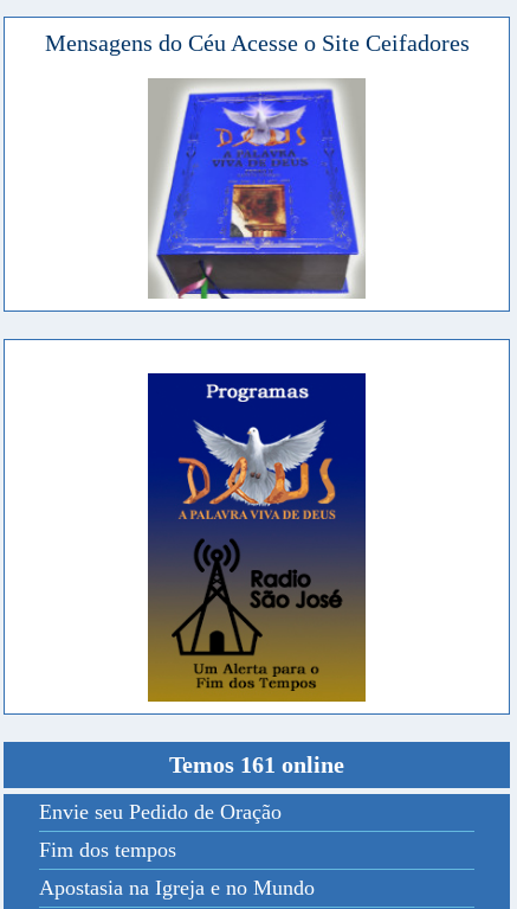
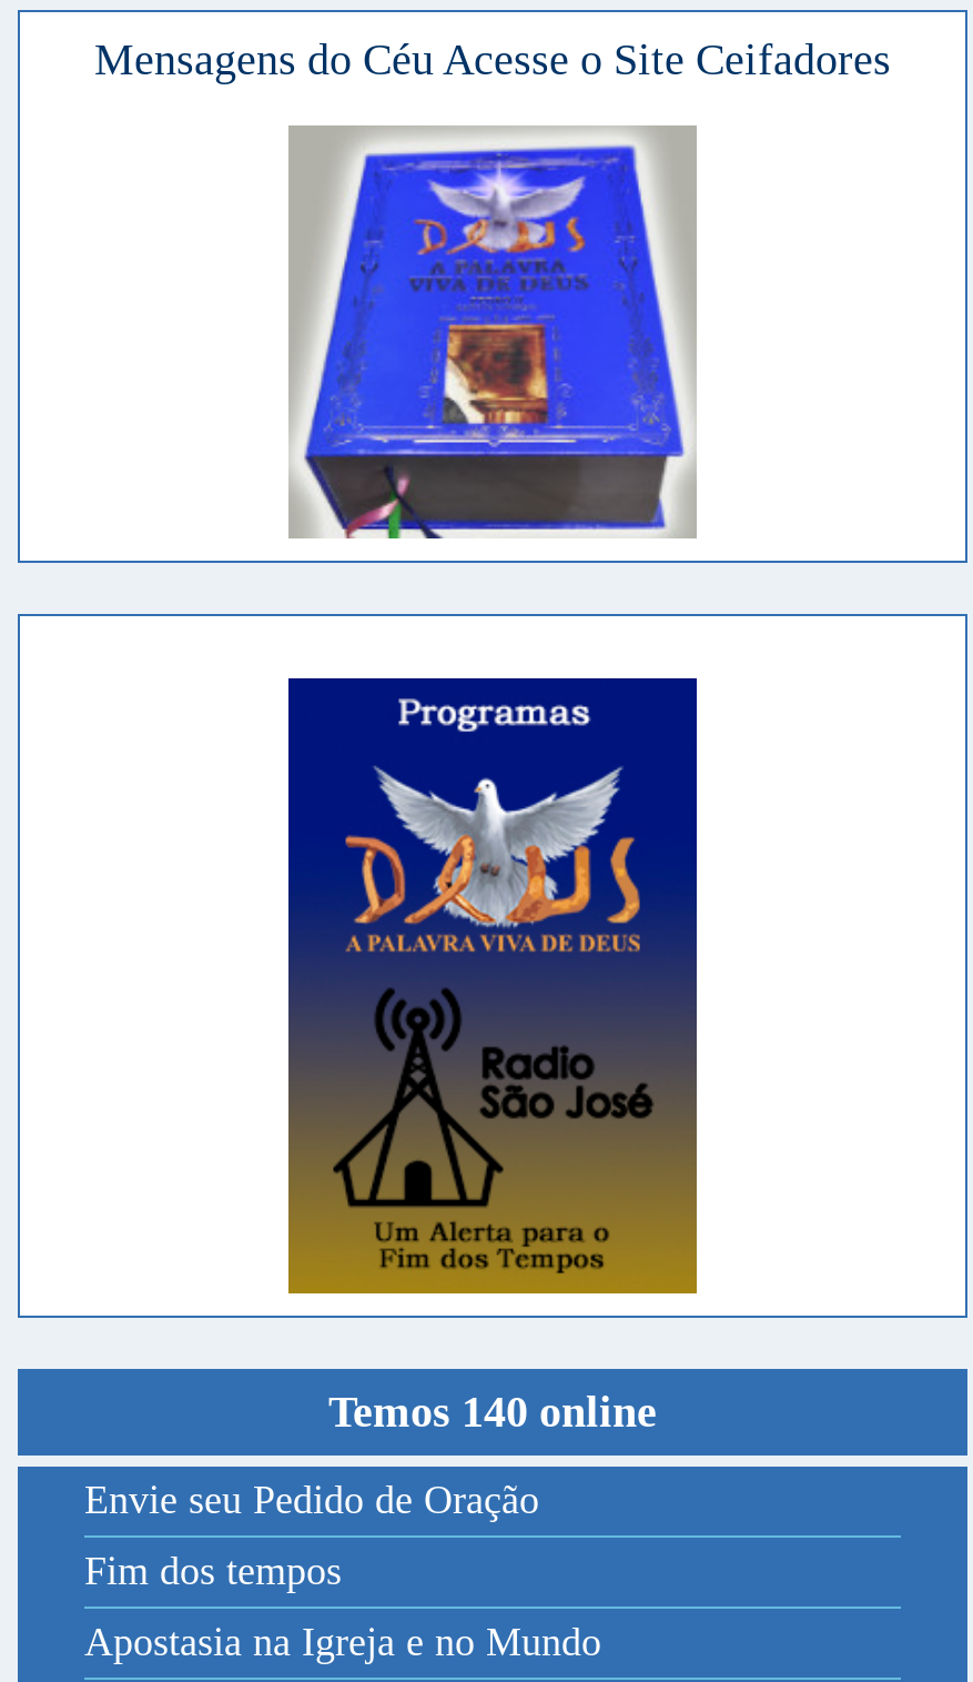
- Temos 161 online
+ Temos 140 online
